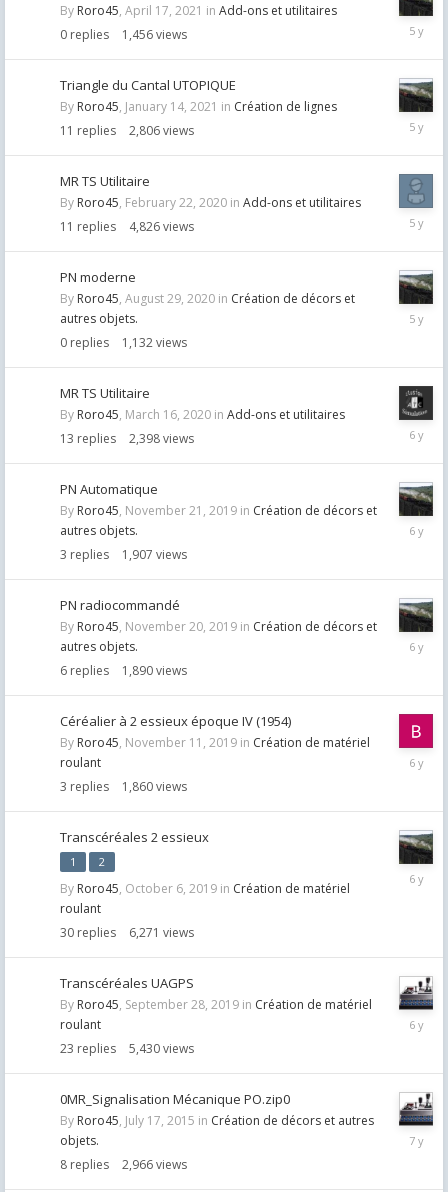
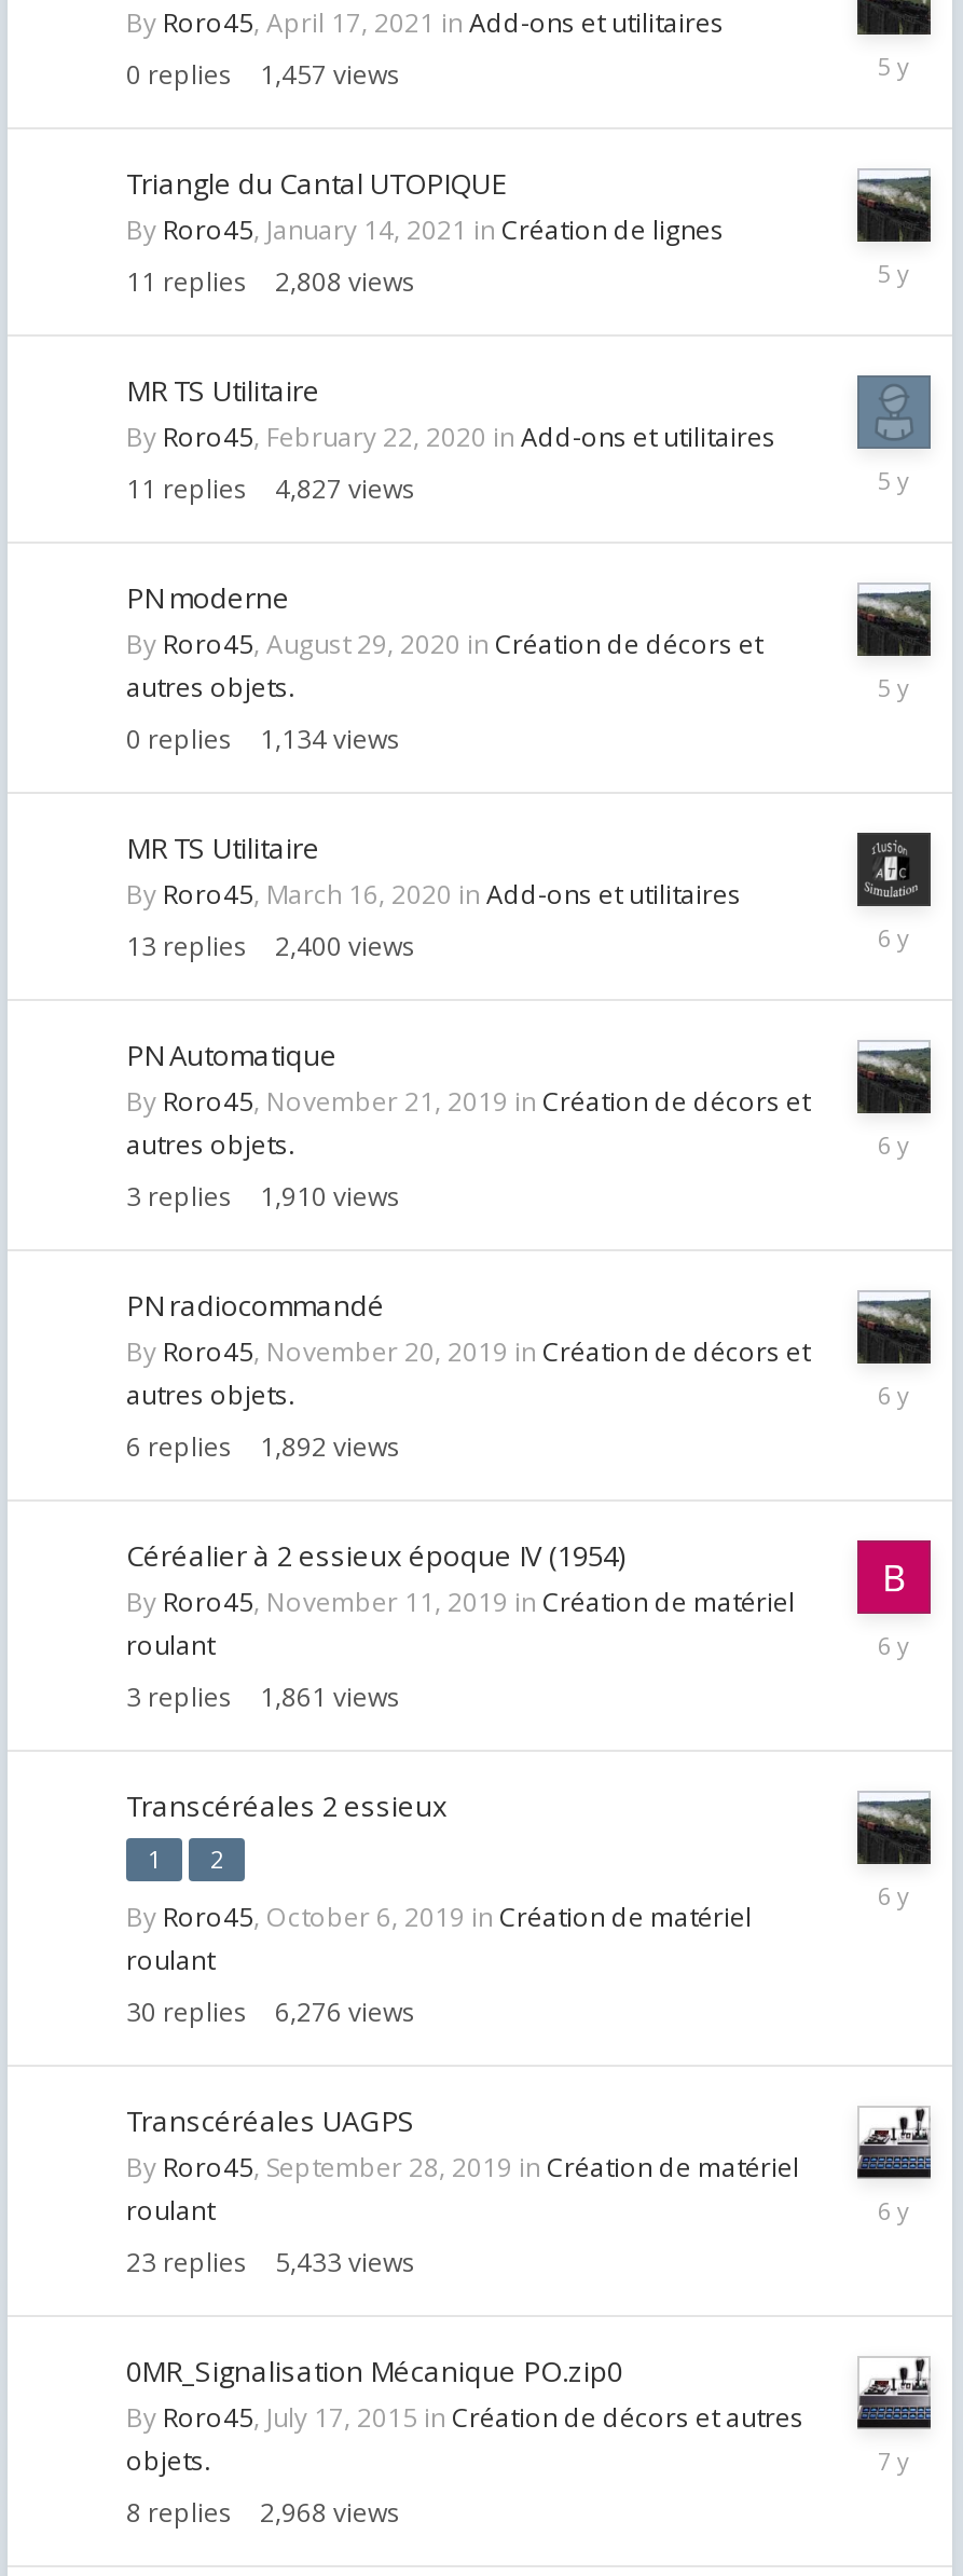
- 0 replies 1,456 views
+ 0 replies 1,457 views

- 11 replies 2,806 views
+ 11 replies 2,808 views

- 11 replies 4,826 views
+ 11 replies 4,827 views

- 0 replies 1,132 views
+ 0 replies 1,134 views

- 13 replies 2,398 views
+ 13 replies 2,400 views

- 3 replies 1,907 views
+ 3 replies 1,910 views

- 6 replies 1,890 views
+ 6 replies 1,892 views

- 3 replies 1,860 views
+ 3 replies 1,861 views

- 30 replies 6,271 views
+ 30 replies 6,276 views

- 23 replies 5,430 views
+ 23 replies 5,433 views

- 8 replies 2,966 views
+ 8 replies 2,968 views
